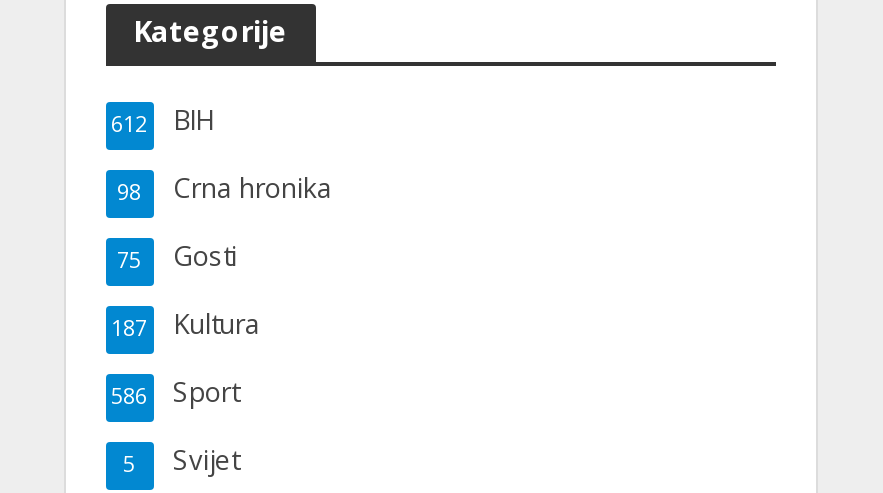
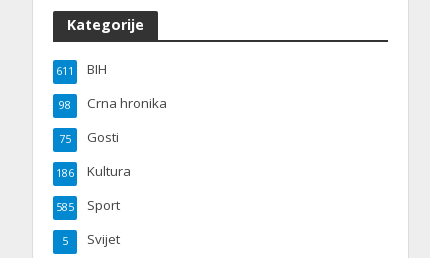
- 612 BIH
+ 611 BIH

- 187 Kultura
+ 186 Kultura

- 586 Sport
+ 585 Sport
